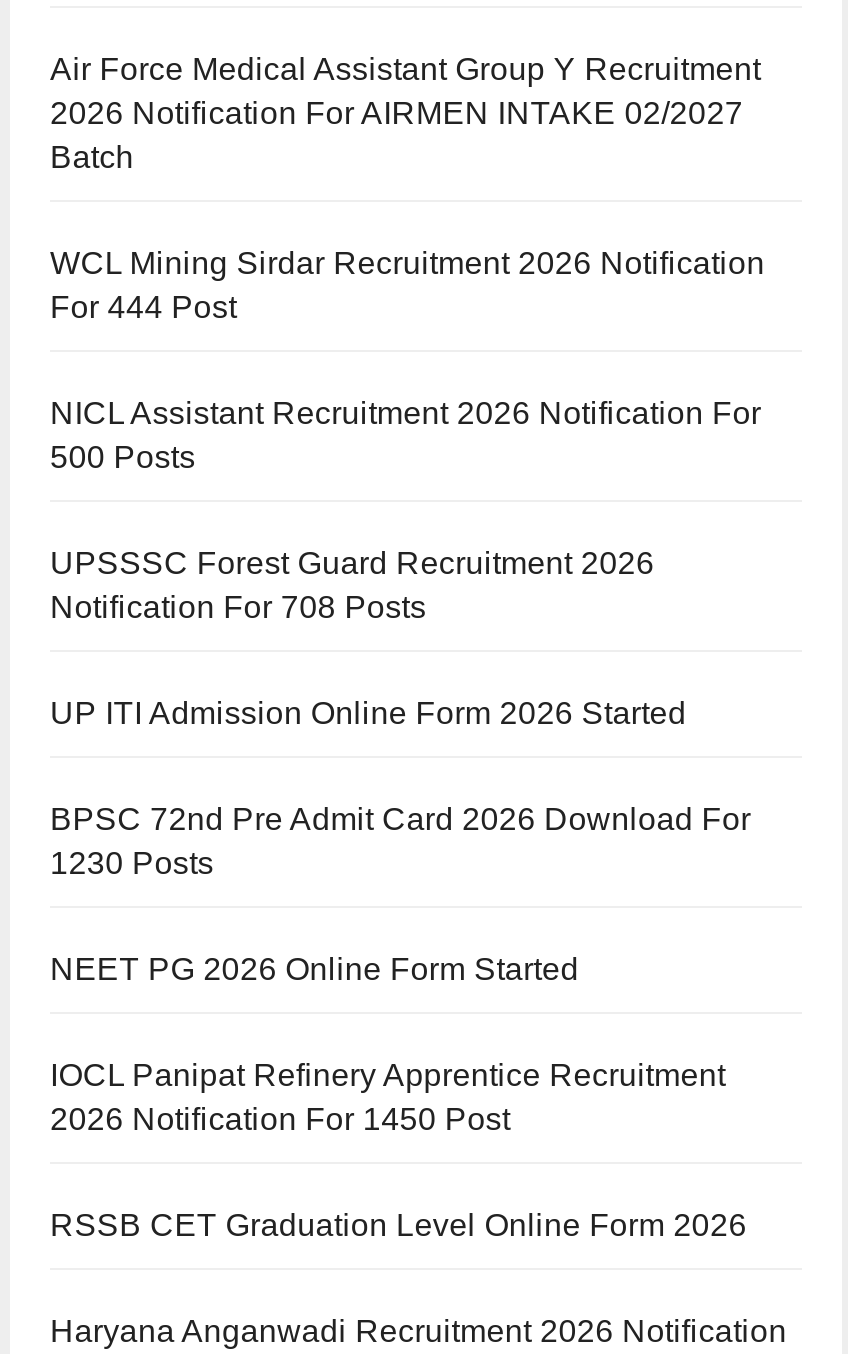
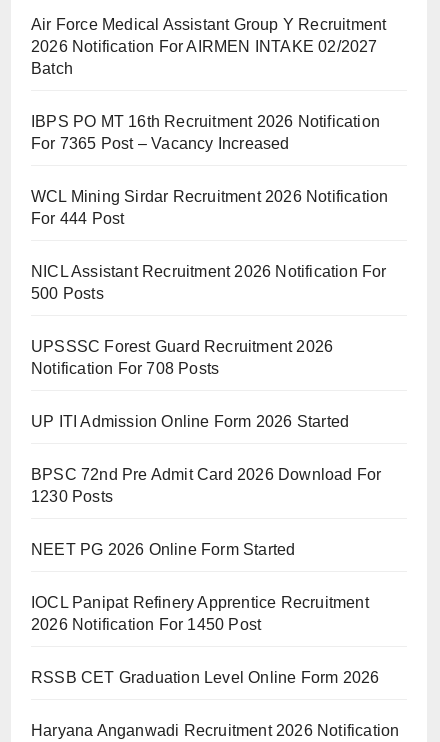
+ IBPS PO MT 16th Recruitment 2026 Notification
+ For 7365 Post – Vacancy Increased
